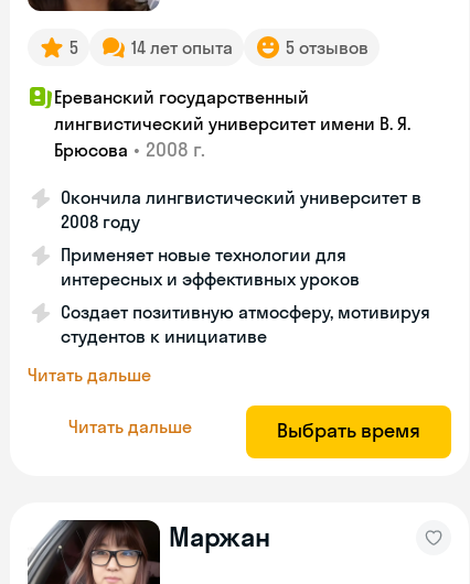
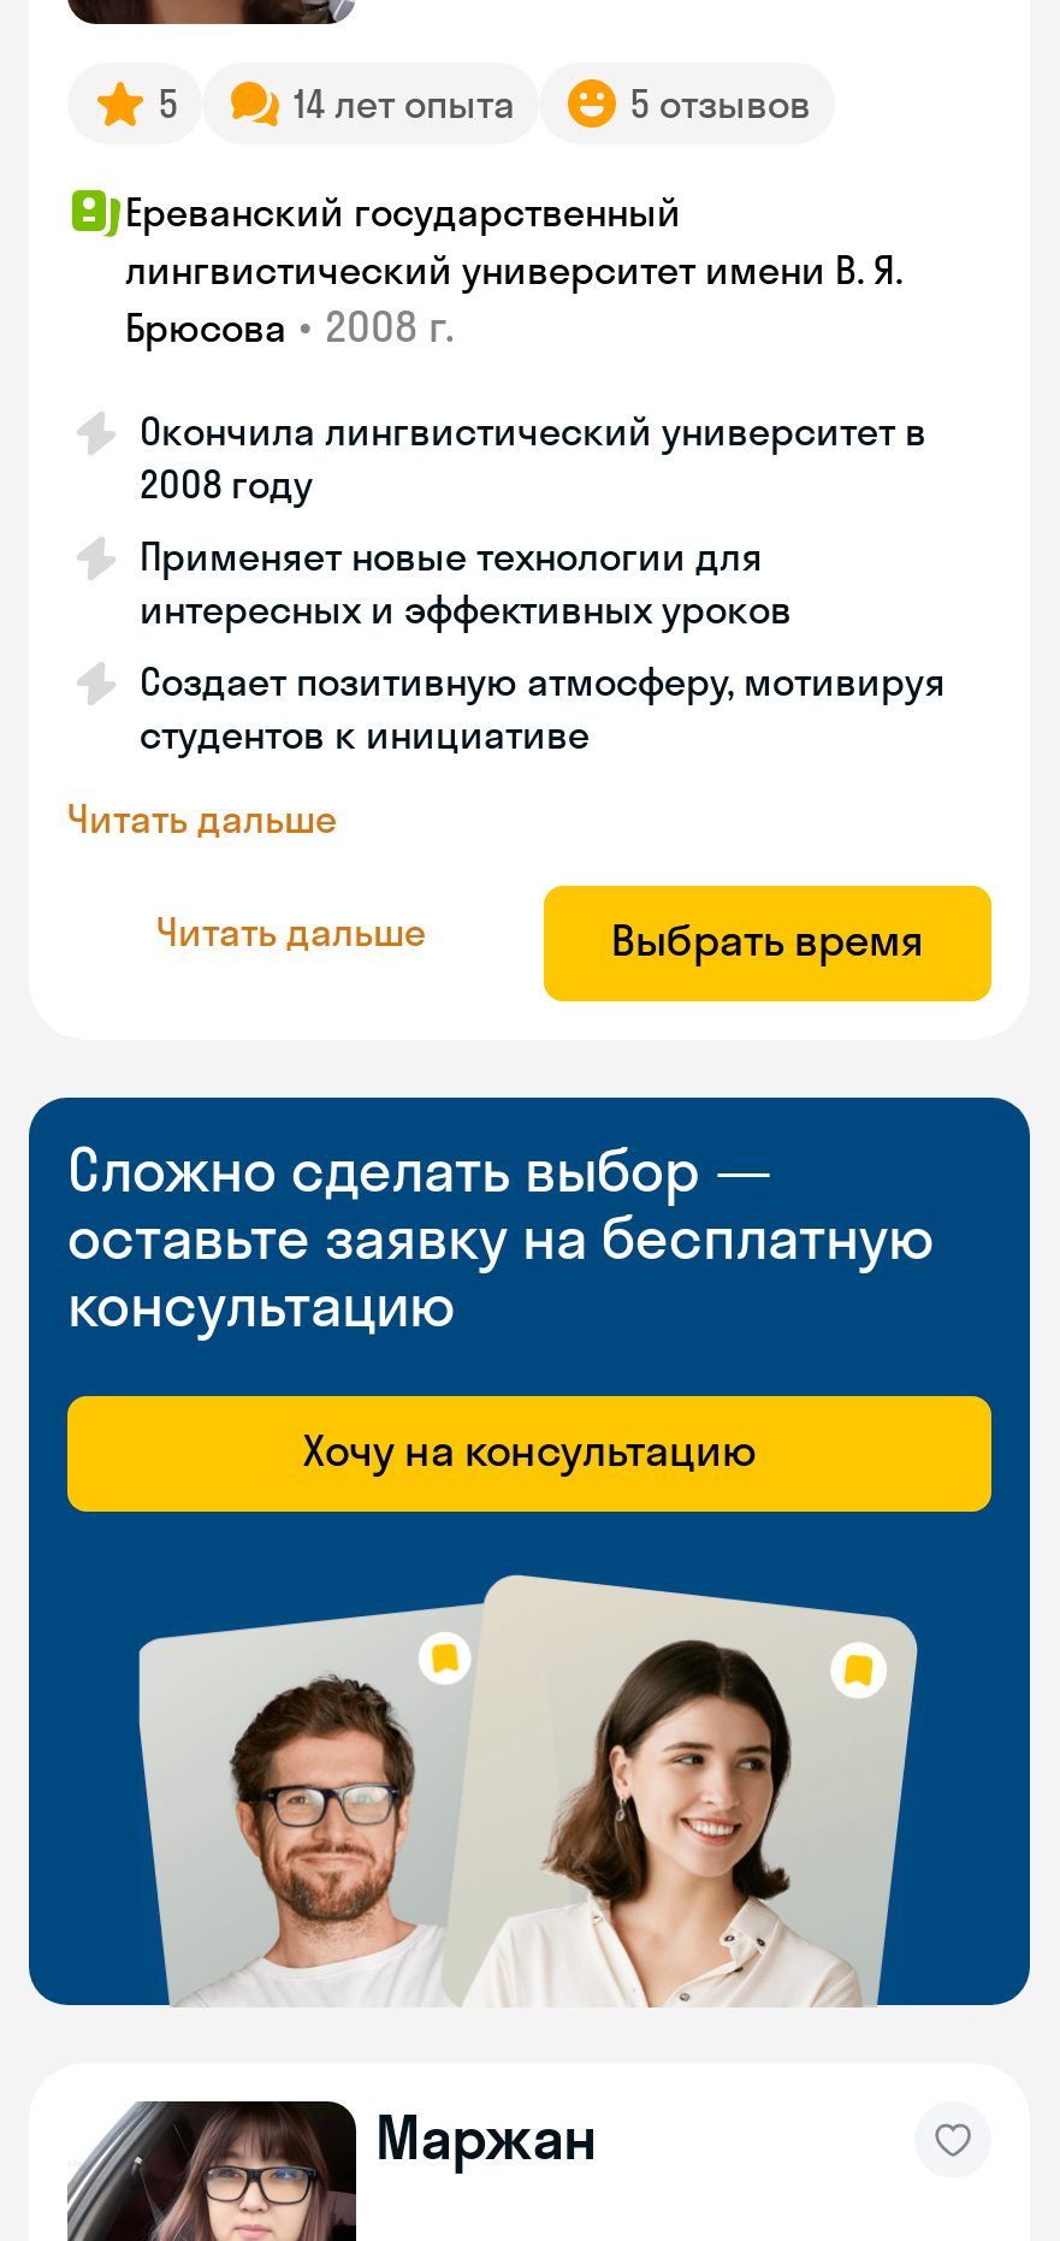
+ [image]
+ Сложно сделать выбор —
+ оставьте заявку на бесплатную
+ консультацию
+ Хочу на консультацию
